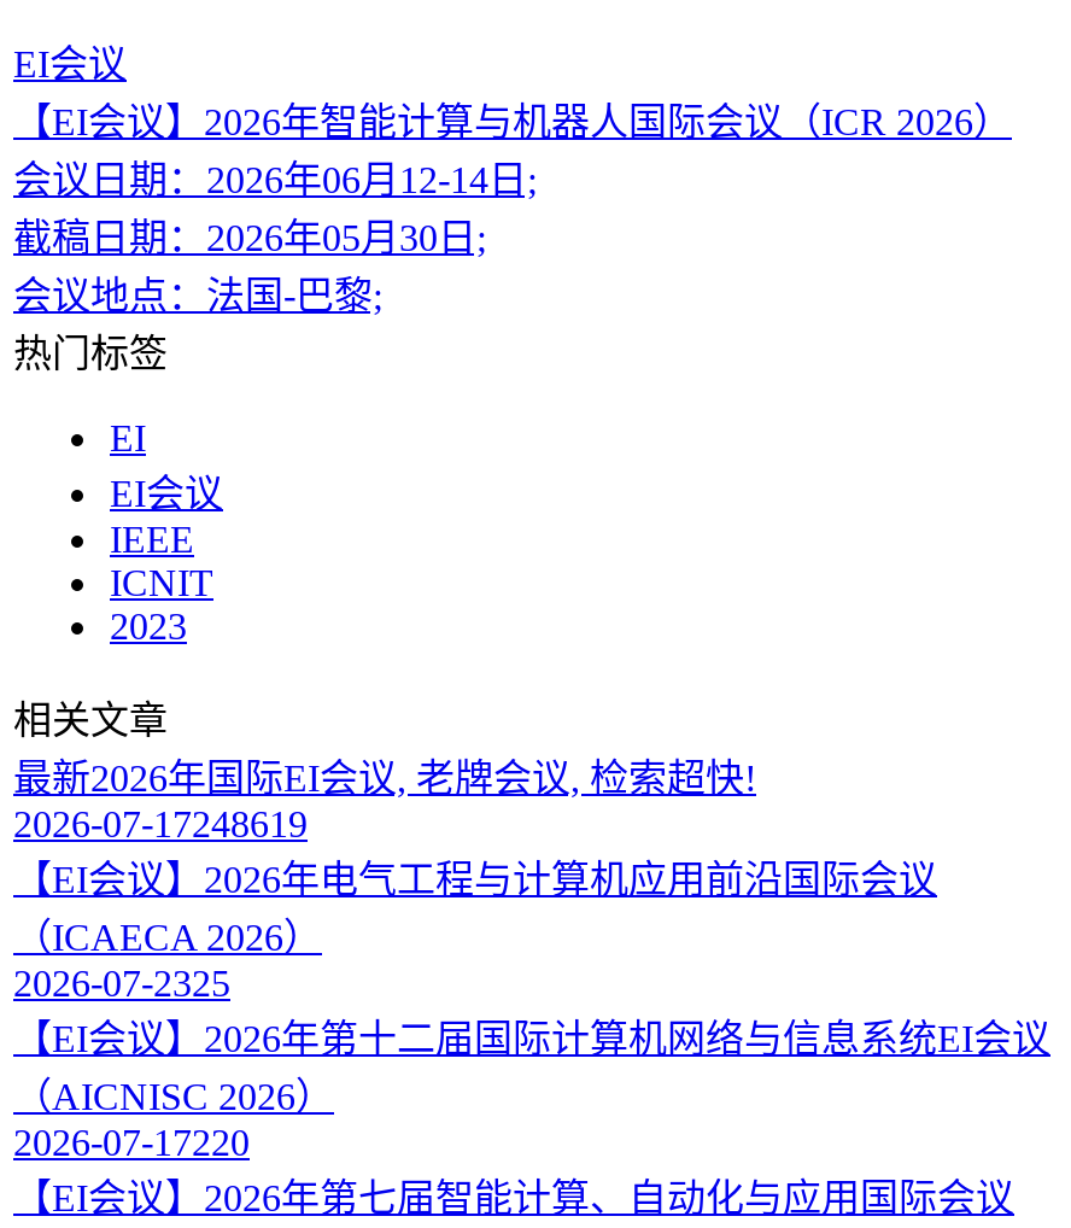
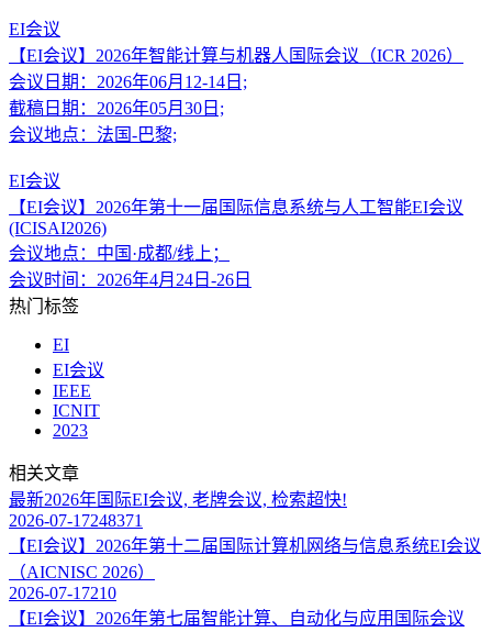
+ EI会议
+ 【EI会议】2026年第十一届国际信息系统与人工智能EI会议
+ (ICISAI2026)
+ 会议地点：中国·成都/线上；
+ 会议时间：2026年4月24日-26日

moved down: 热门标签 | EI | EI会议 | IEEE | ICNIT | 2023 | 相关文章 | 最新2026年国际EI会议, 老牌会议, 检索超快!

- 2026-07-17248619
- 【EI会议】2026年电气工程与计算机应用前沿国际会议
- （ICAECA 2026）
- 2026-07-2325
+ 2026-07-17248371

- 2026-07-17220
+ 2026-07-17210
